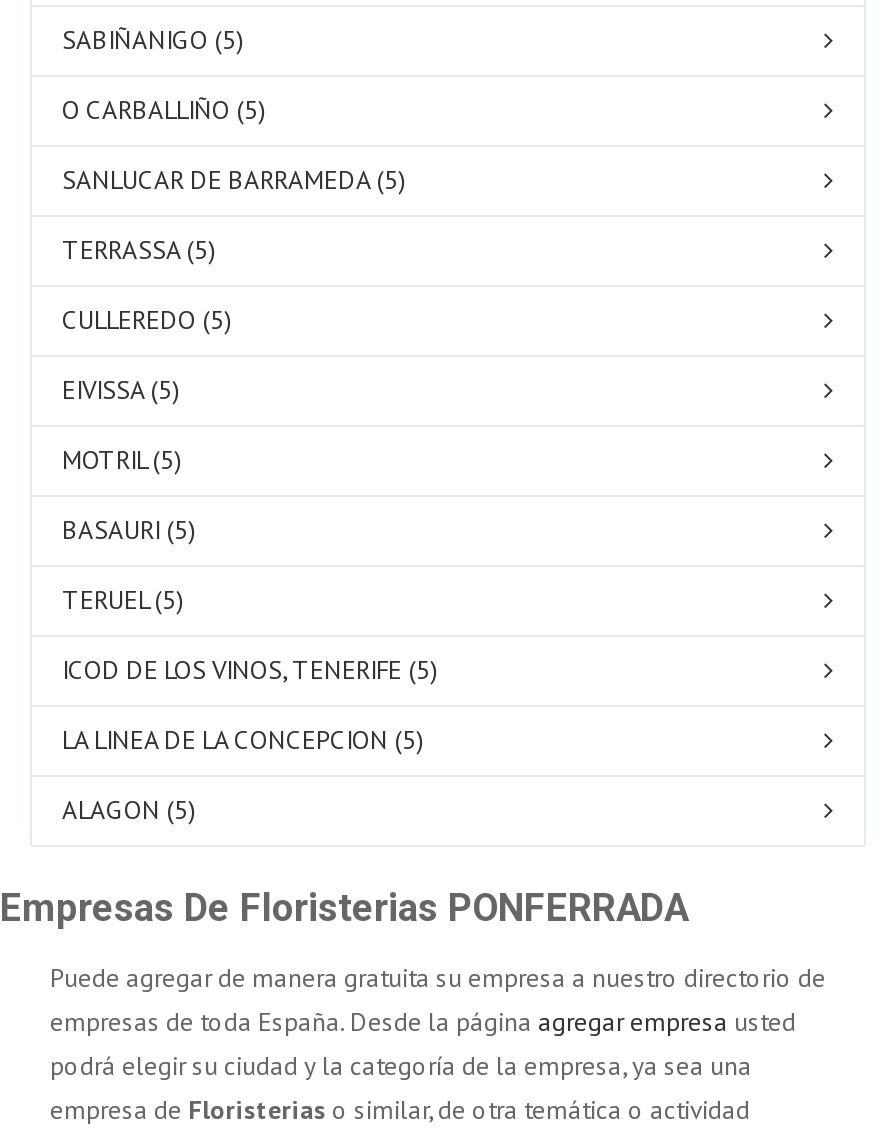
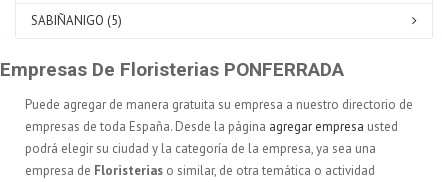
- O CARBALLIÑO (5)
- SANLUCAR DE BARRAMEDA (5)
- TERRASSA (5)
- CULLEREDO (5)
- EIVISSA (5)
- MOTRIL (5)
- BASAURI (5)
- TERUEL (5)
- ICOD DE LOS VINOS, TENERIFE (5)
- LA LINEA DE LA CONCEPCION (5)
- ALAGON (5)
